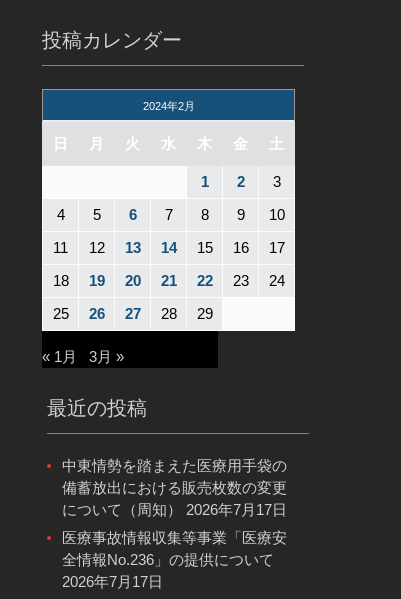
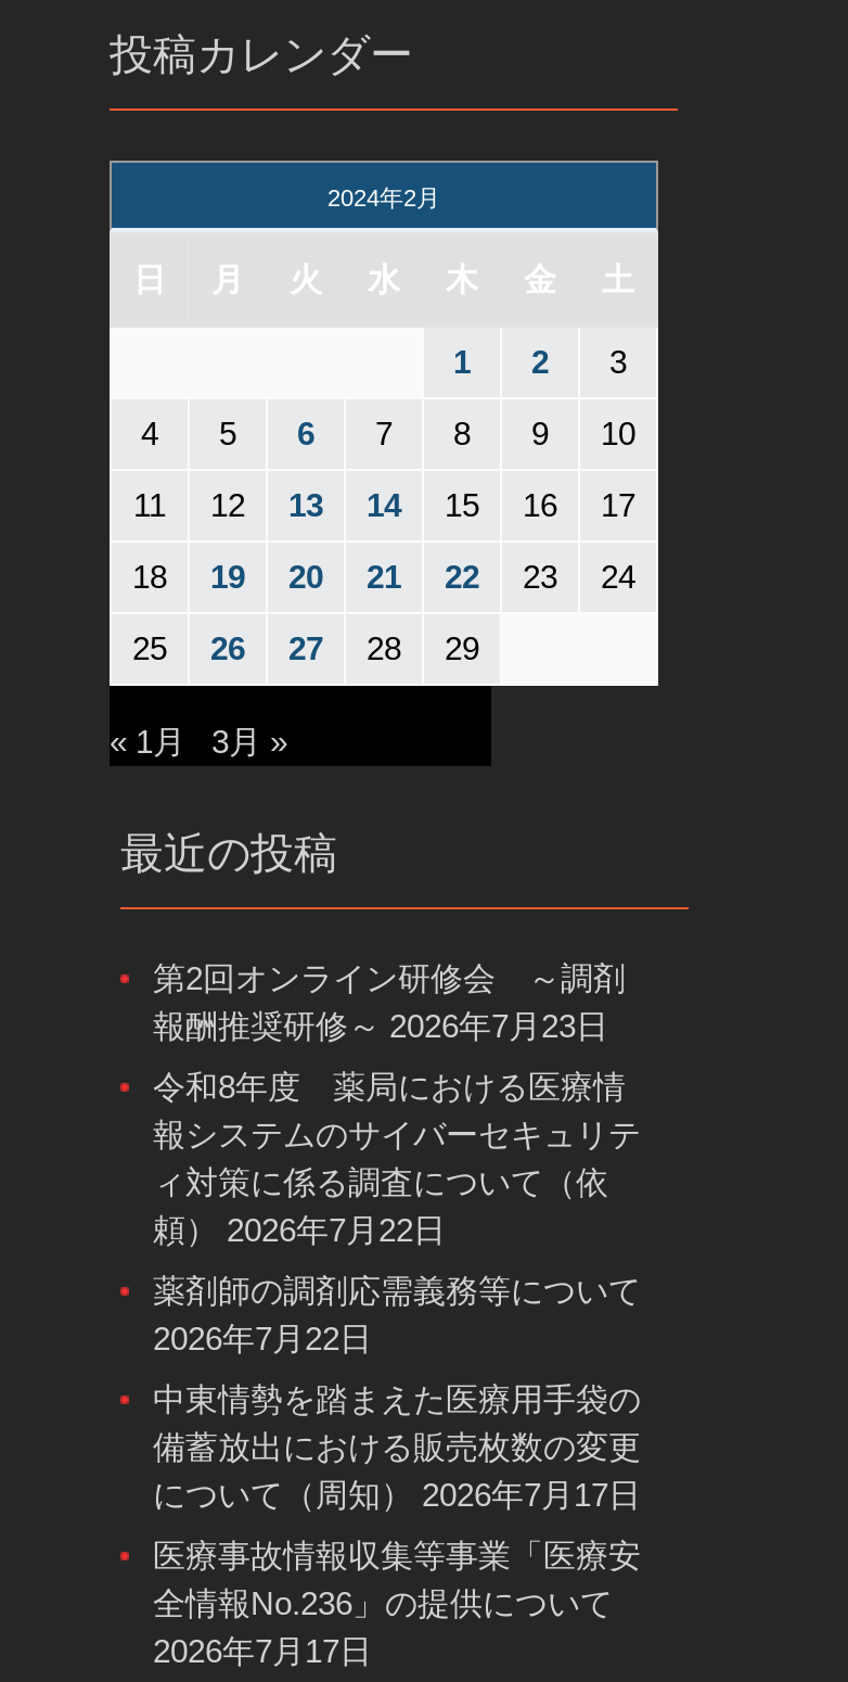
+ 第2回オンライン研修会 ～調剤
+ 報酬推奨研修～ 2026年7月23日
+ 令和8年度 薬局における医療情
+ 報システムのサイバーセキュリテ
+ ィ対策に係る調査について（依
+ 頼） 2026年7月22日
+ 薬剤師の調剤応需義務等について
+ 2026年7月22日
